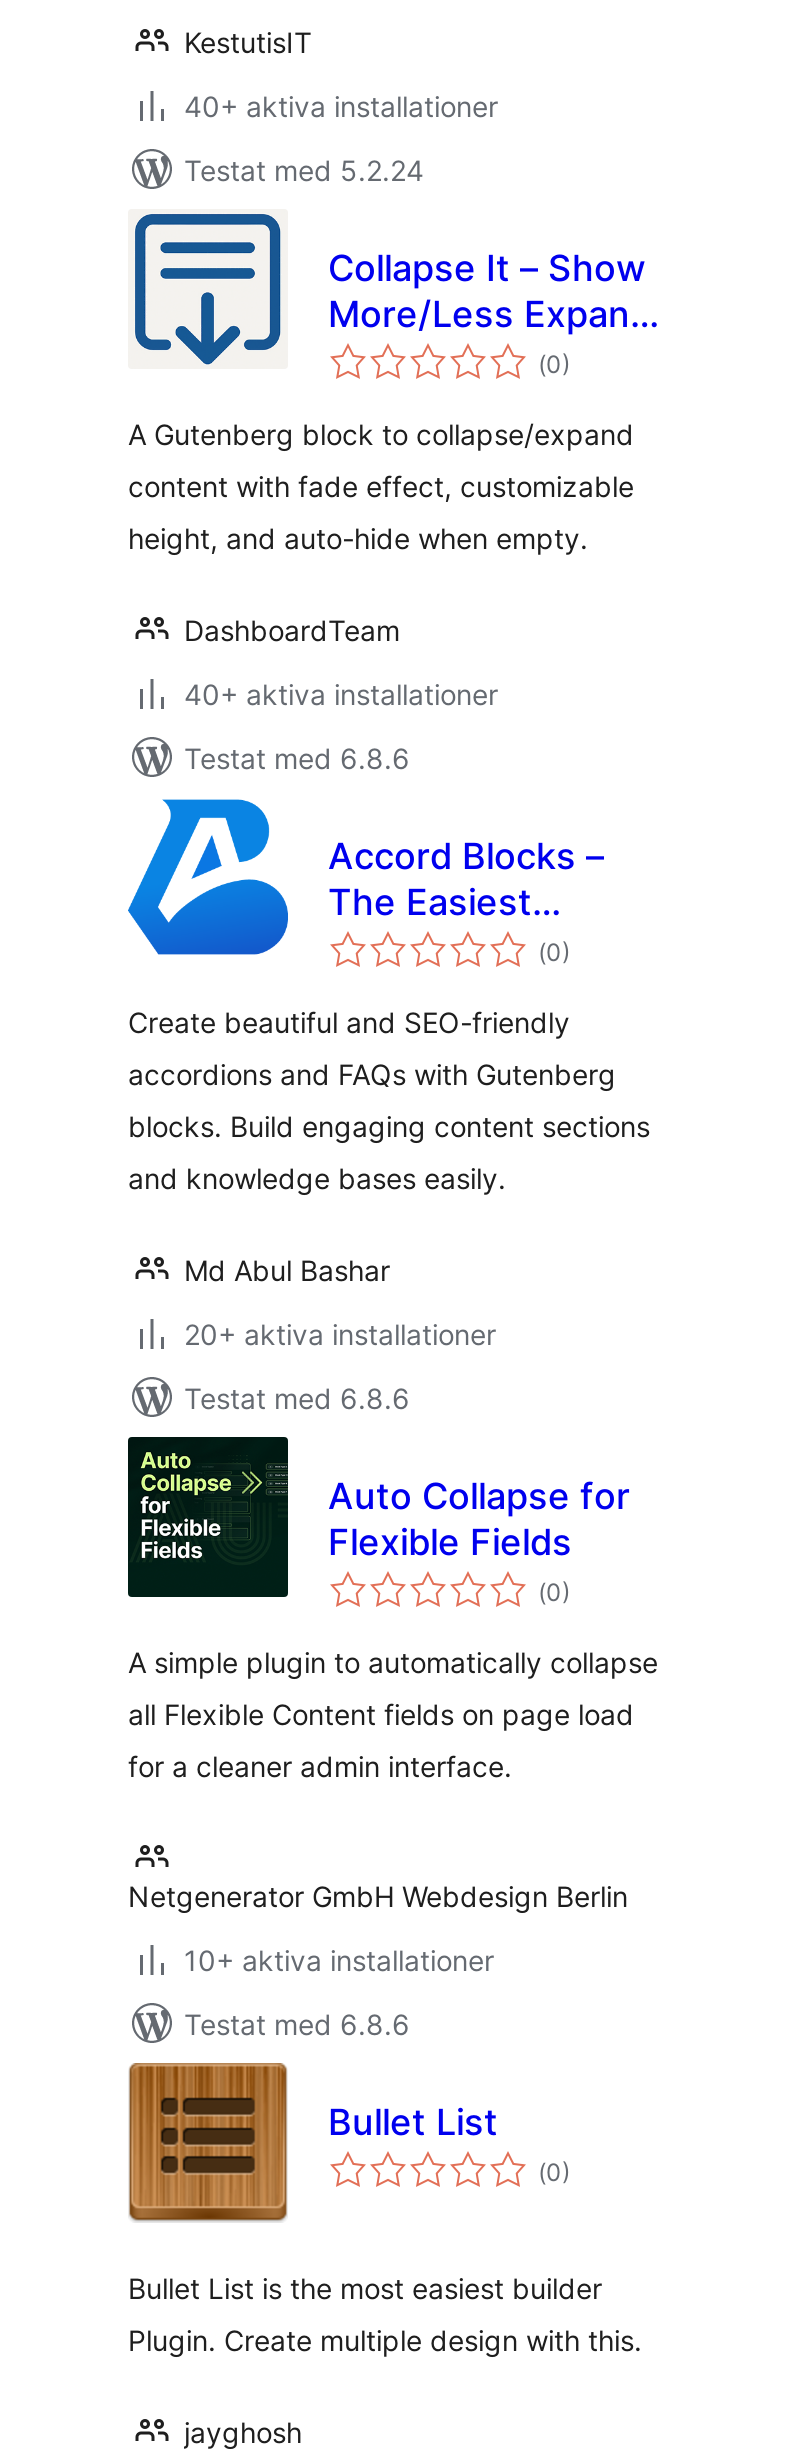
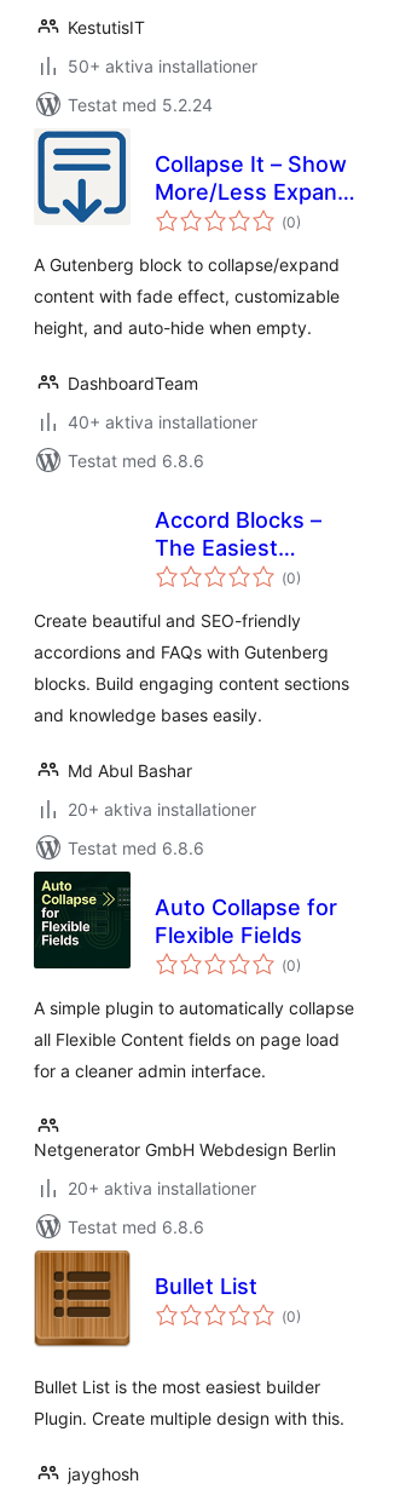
- 40+ aktiva installationer
+ 50+ aktiva installationer

- [image]

- 10+ aktiva installationer
+ 20+ aktiva installationer
